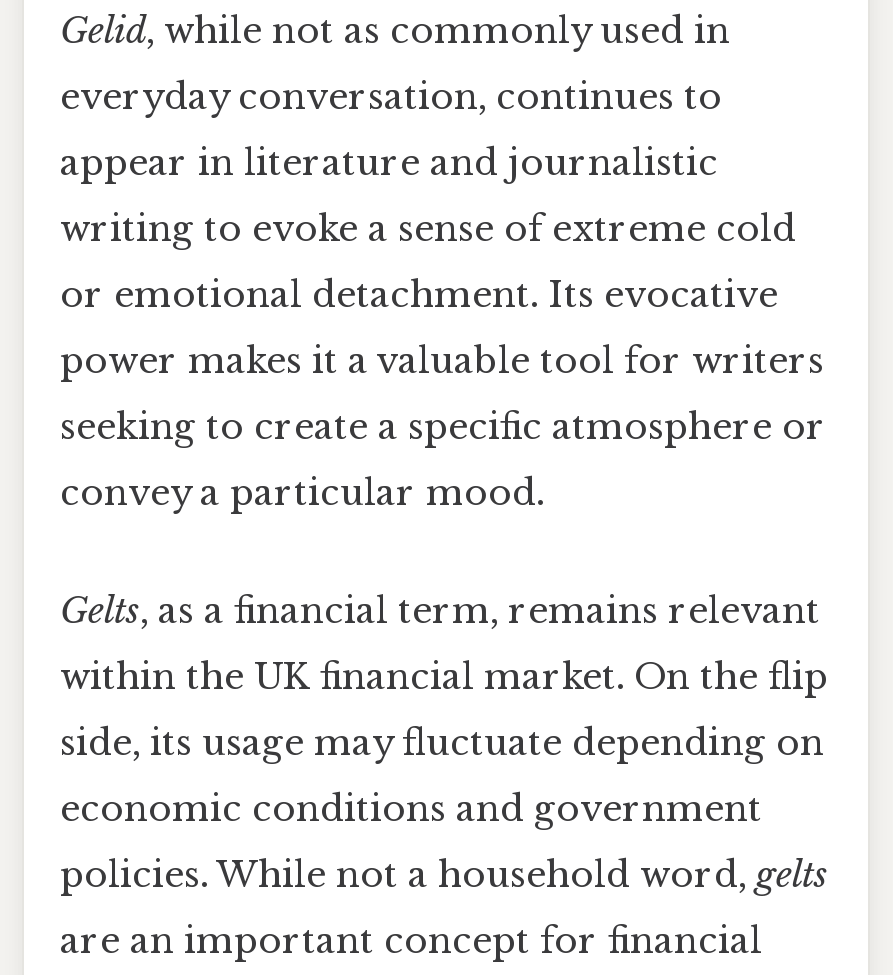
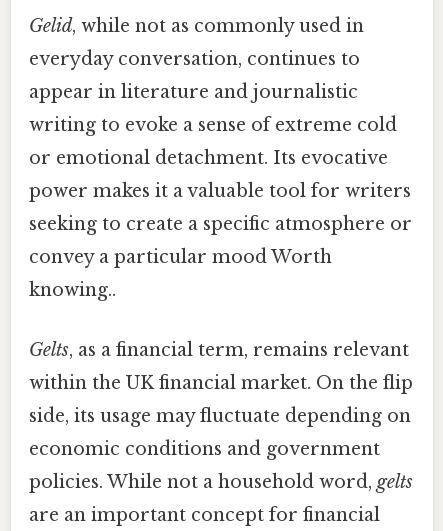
- convey a particular mood.
+ convey a particular mood Worth
+ knowing..
